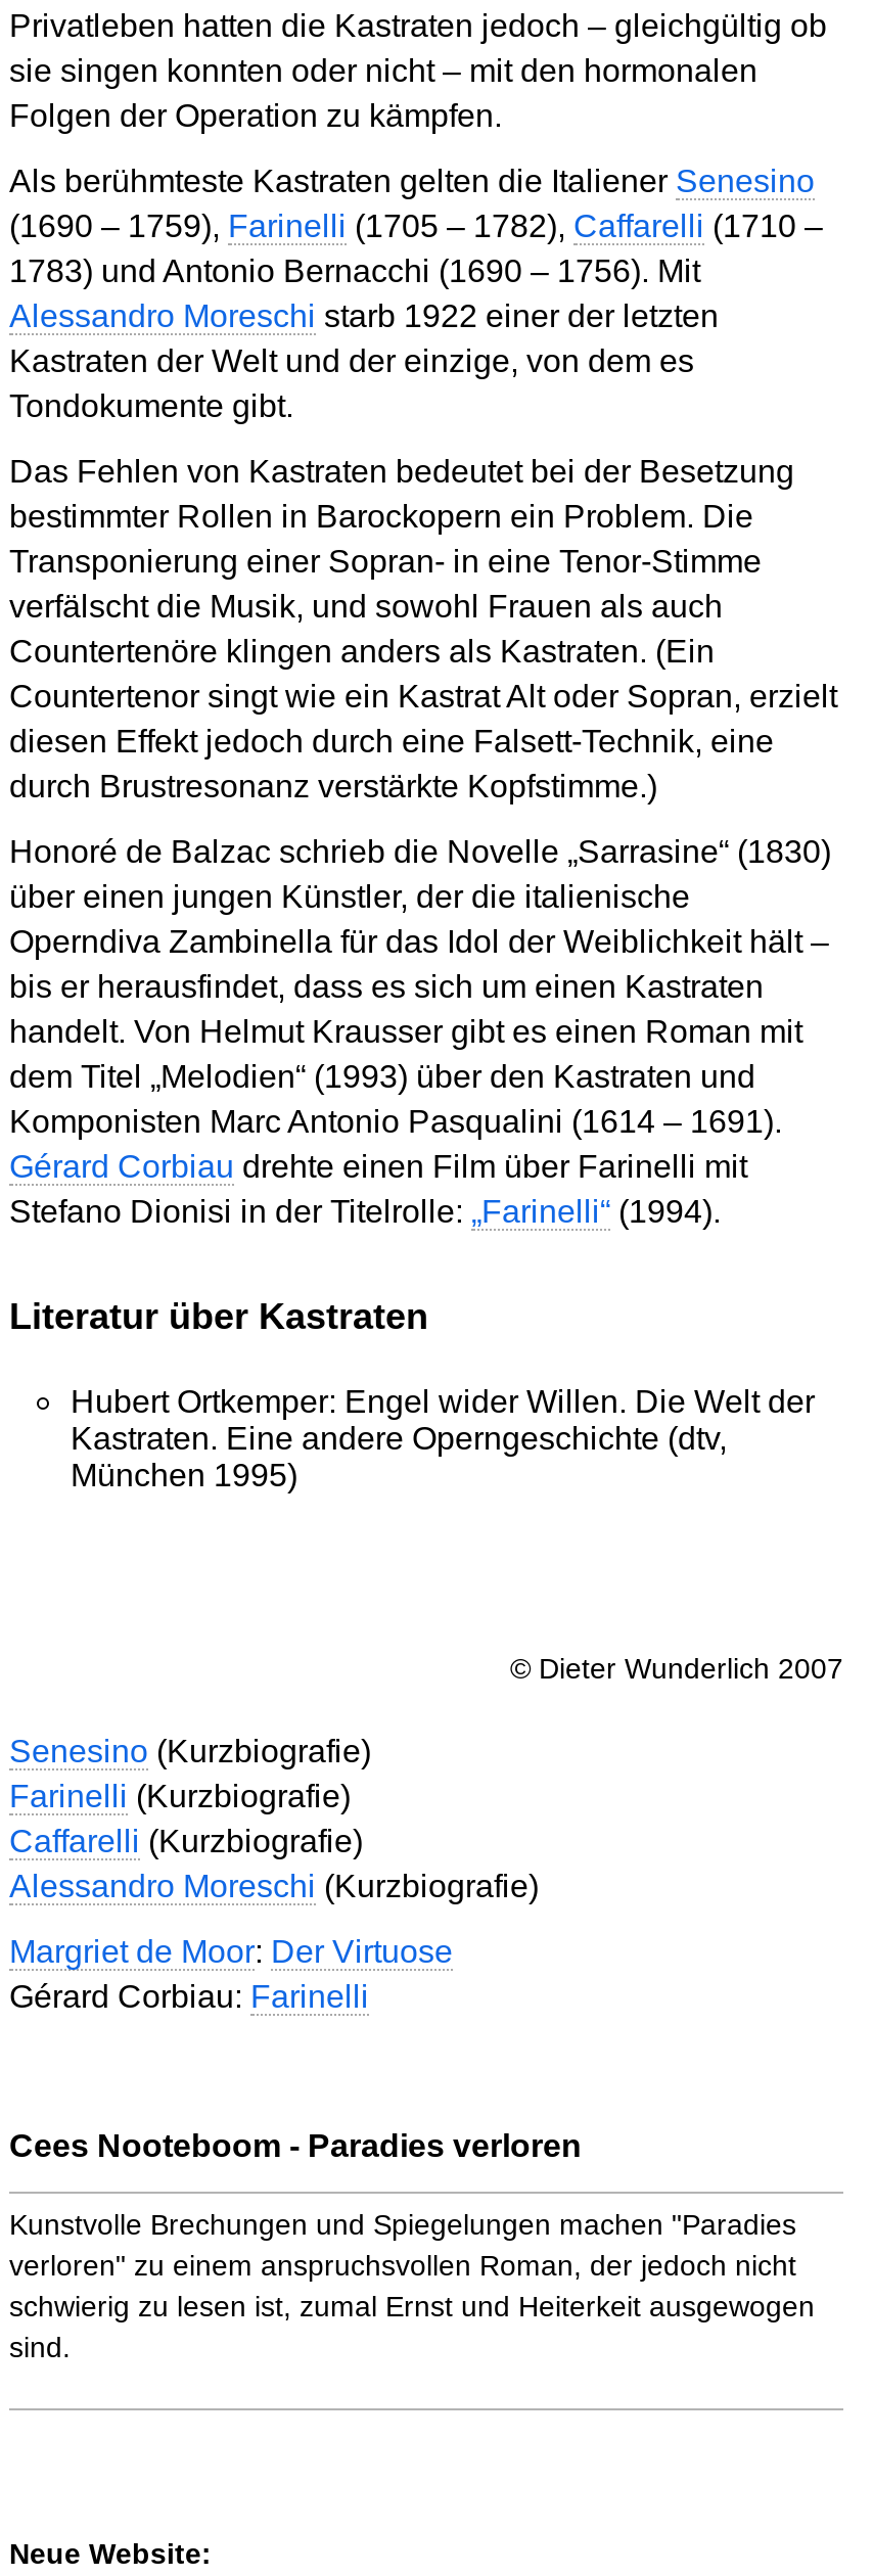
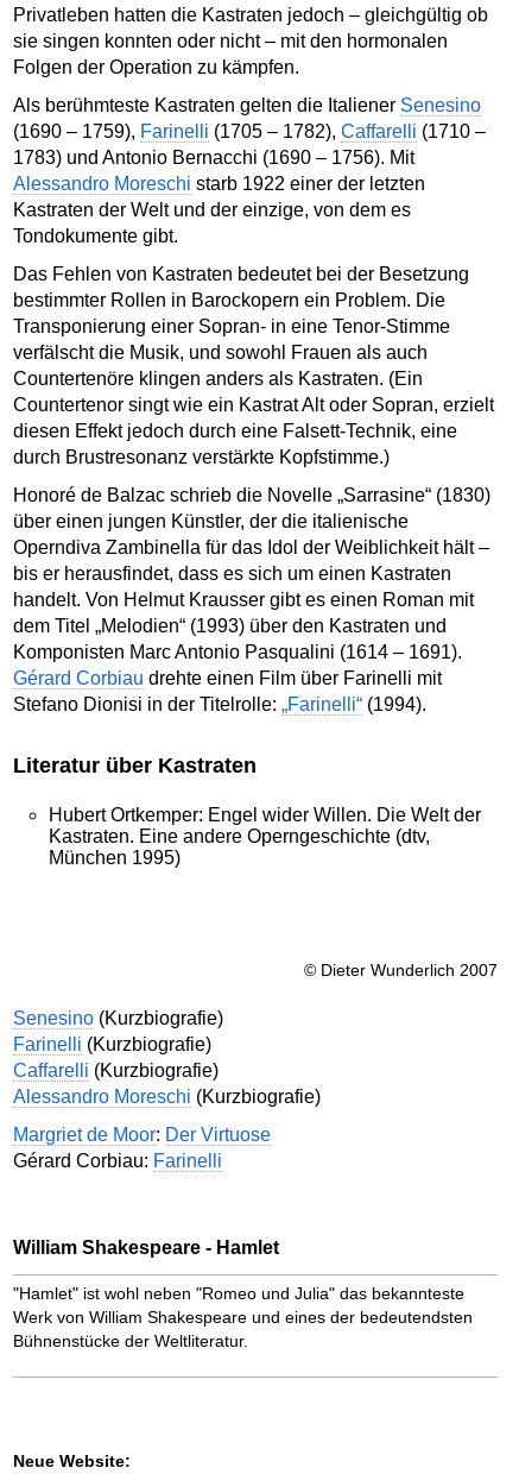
- Cees Nooteboom - Paradies verloren
+ William Shakespeare - Hamlet

- Kunstvolle Brechungen und Spiegelungen machen "Paradies
- verloren" zu einem anspruchsvollen Roman, der jedoch nicht
- schwierig zu lesen ist, zumal Ernst und Heiterkeit ausgewogen
- sind.
+ "Hamlet" ist wohl neben "Romeo und Julia" das bekannteste
+ Werk von William Shakespeare und eines der bedeutendsten
+ Bühnenstücke der Weltliteratur.
